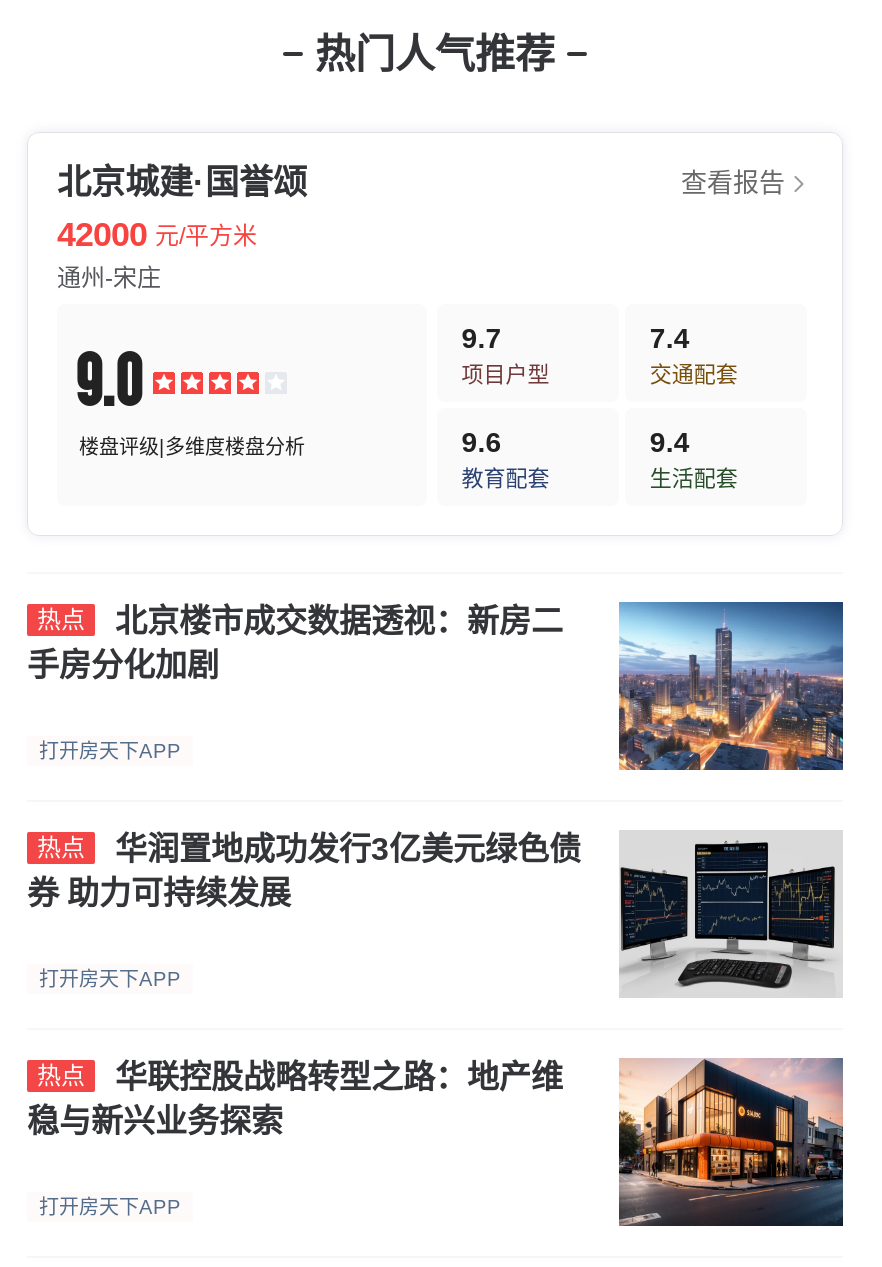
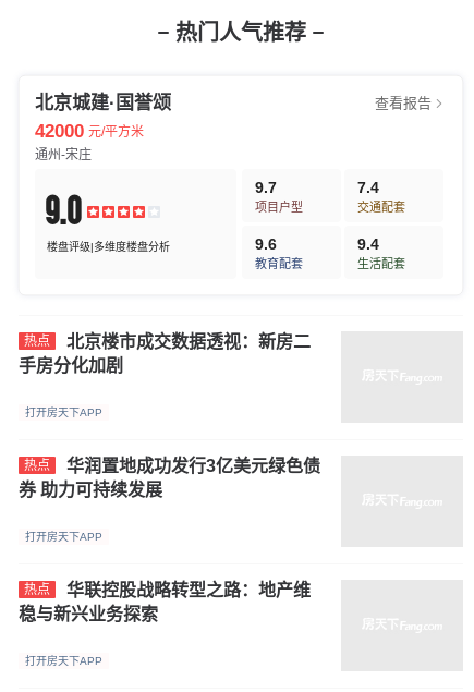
- [image]

- [image]

- [image]
